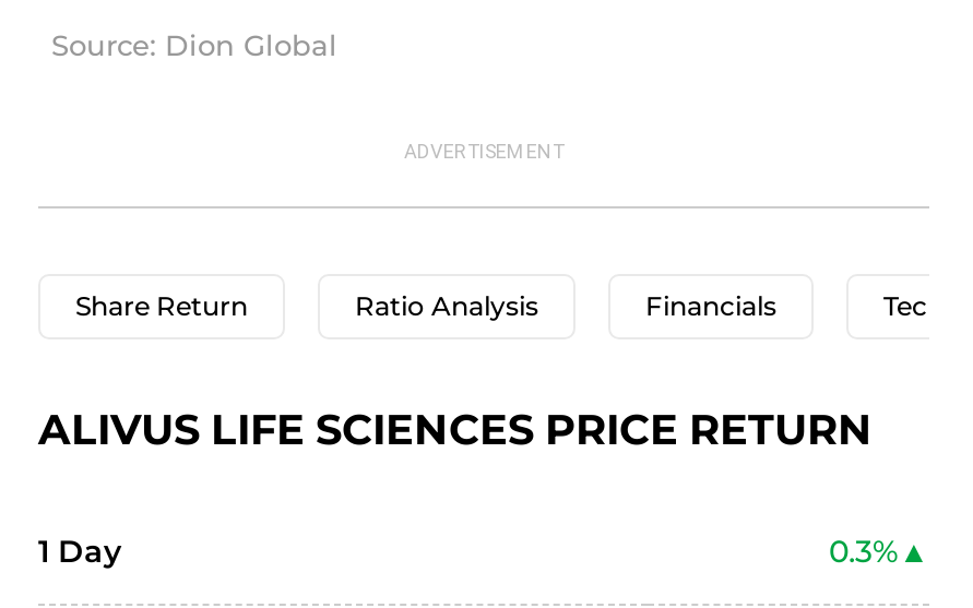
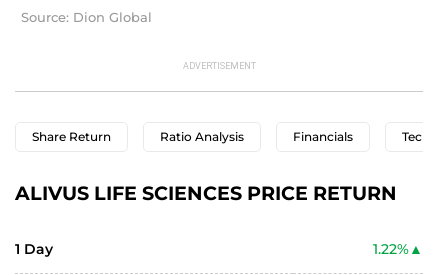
- 0.3%
+ 1.22%
